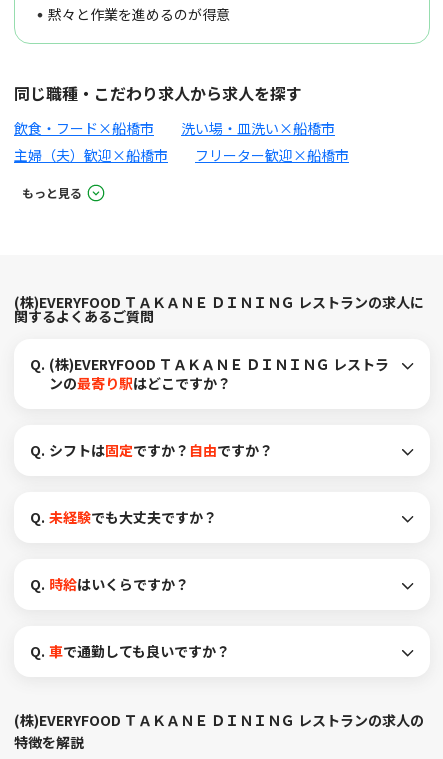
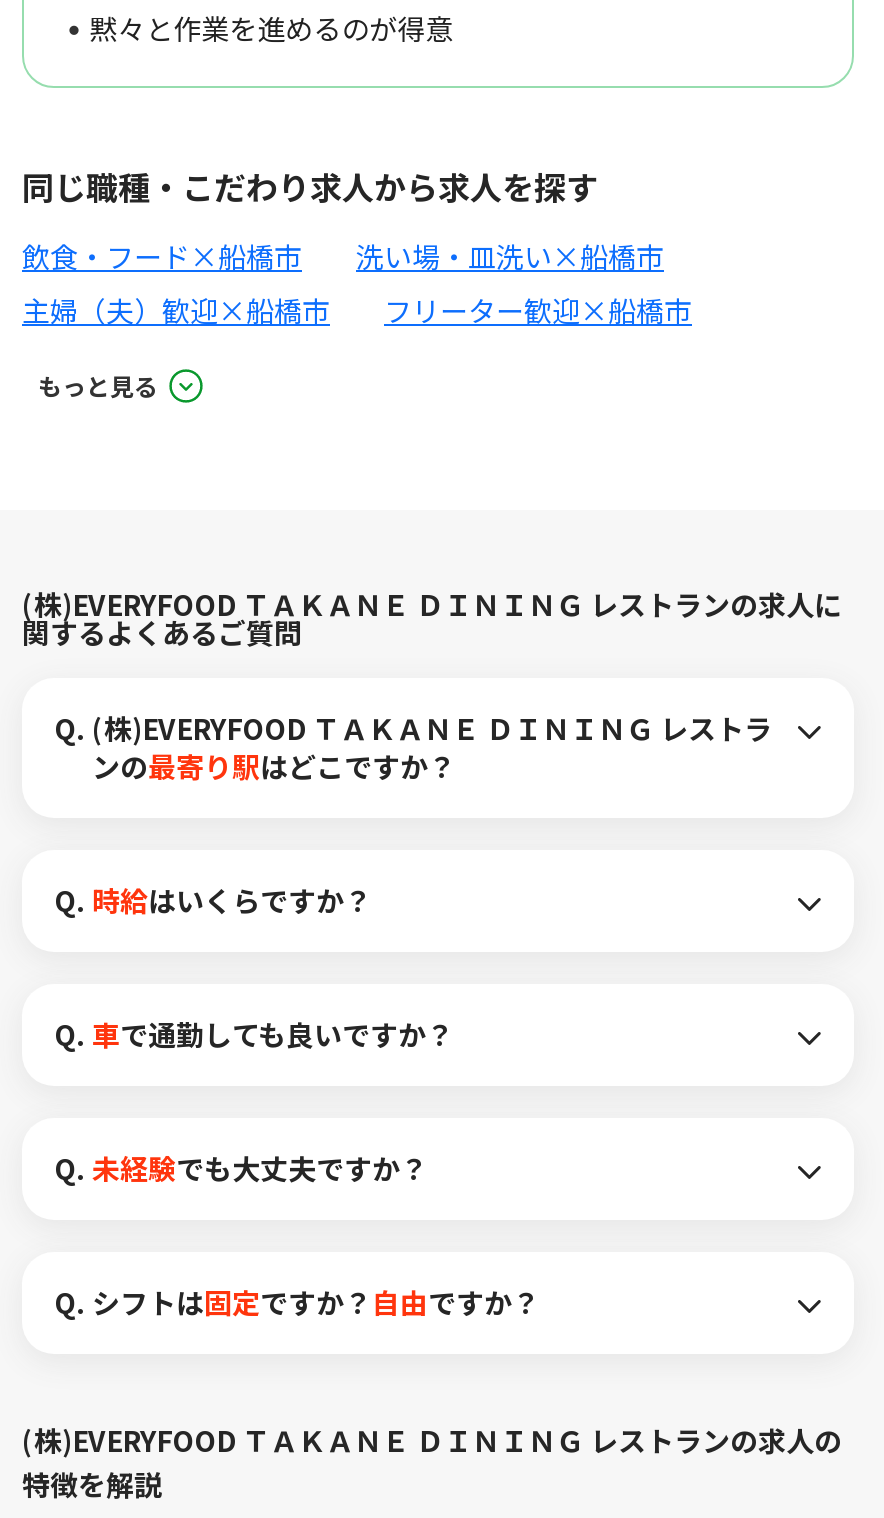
moved down: Q. シフトは固定ですか？自由ですか？ | Q. 未経験でも大丈夫ですか？

moved up: Q. 時給はいくらですか？ | Q. 車で通勤しても良いですか？
